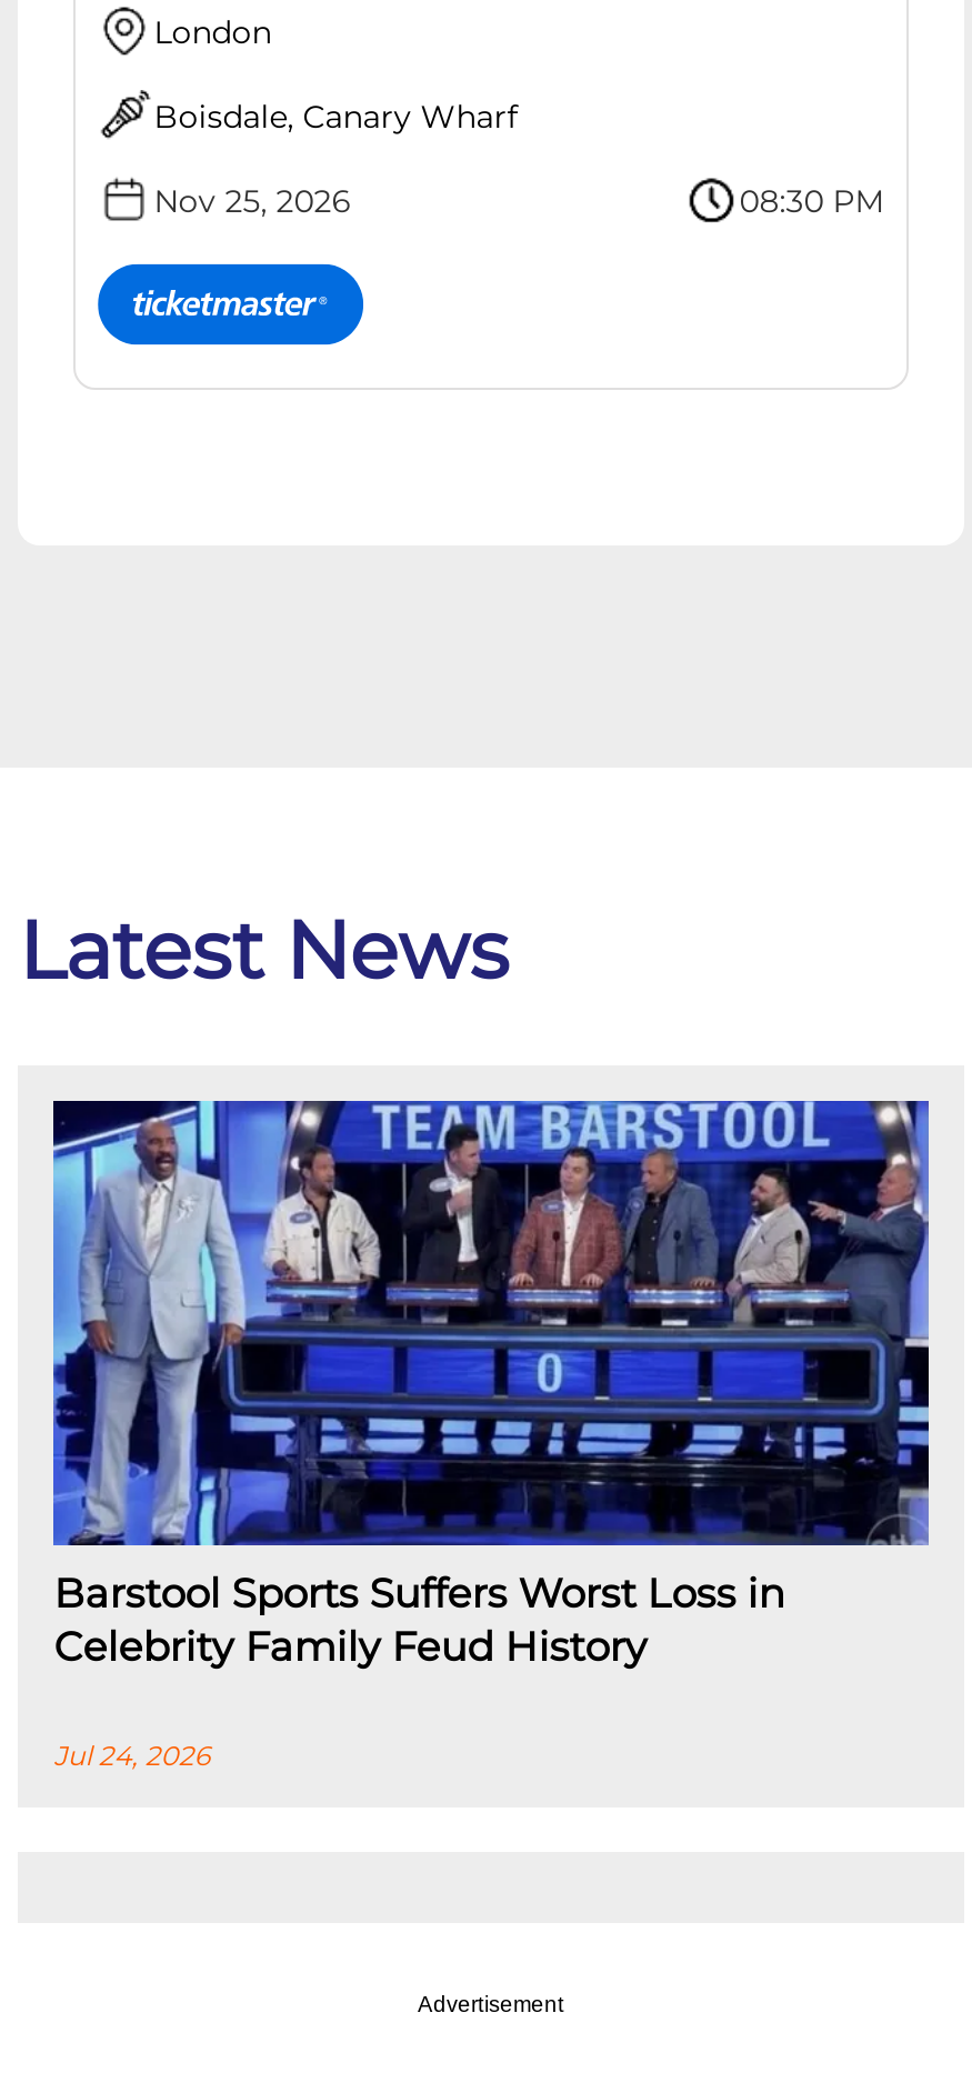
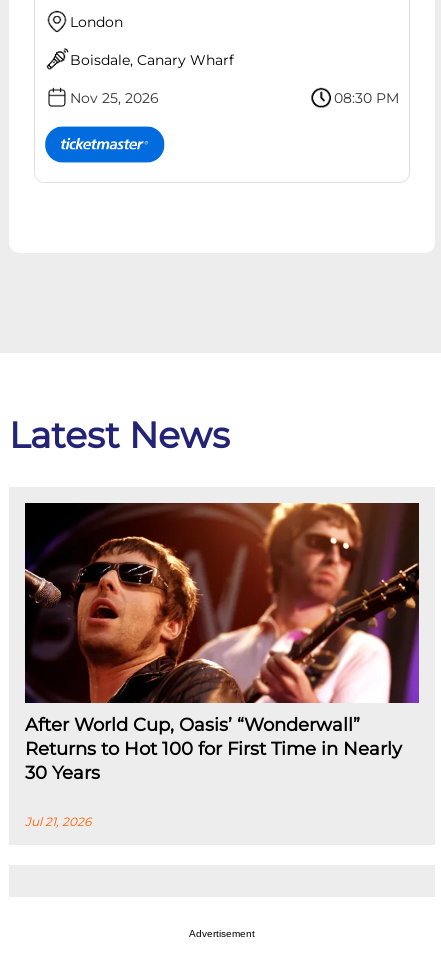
- [image]
- Barstool Sports Suffers Worst Loss in
- Celebrity Family Feud History
+ [image]
+ After World Cup, Oasis’ “Wonderwall”
+ Returns to Hot 100 for First Time in Nearly
+ 30 Years

- Jul 24, 2026
+ Jul 21, 2026
